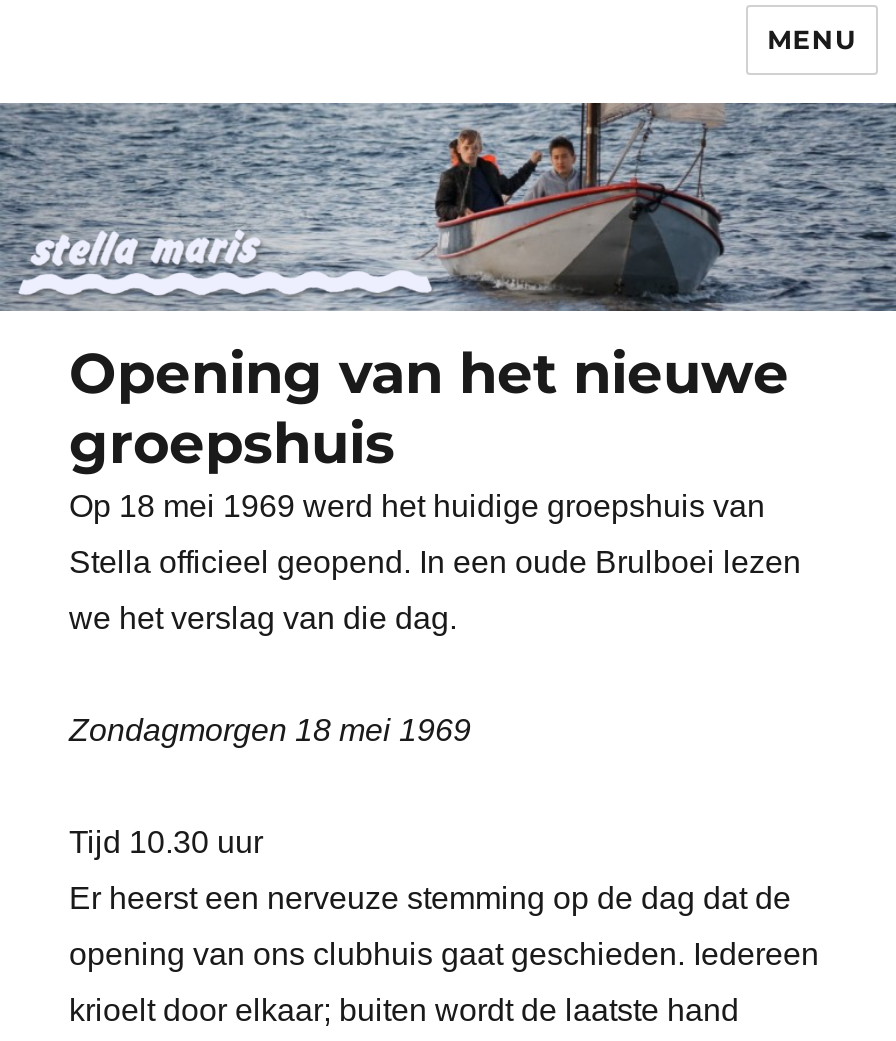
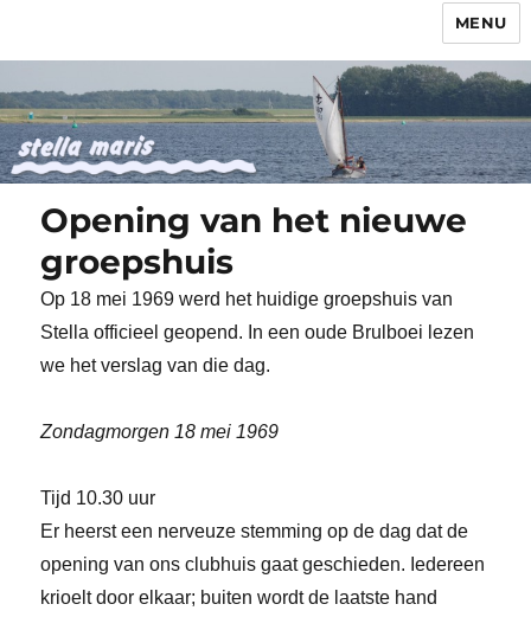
- [image]
+ [image]
